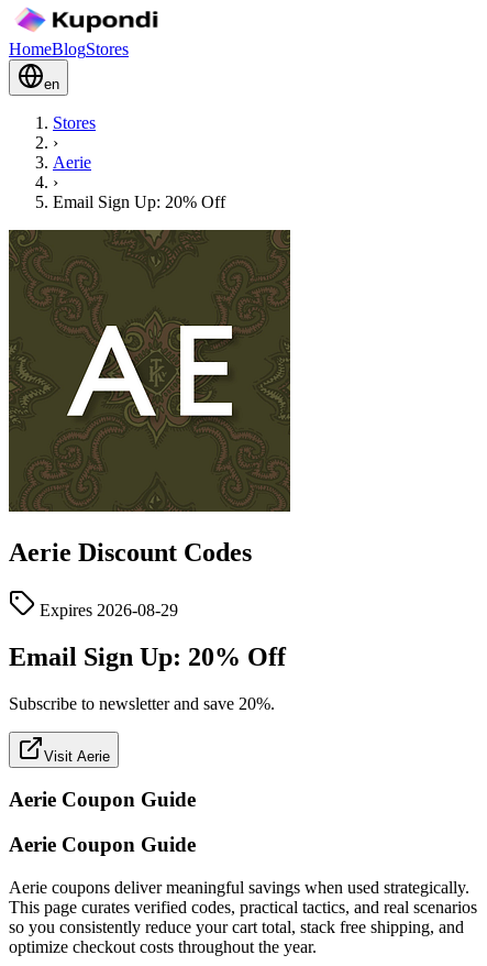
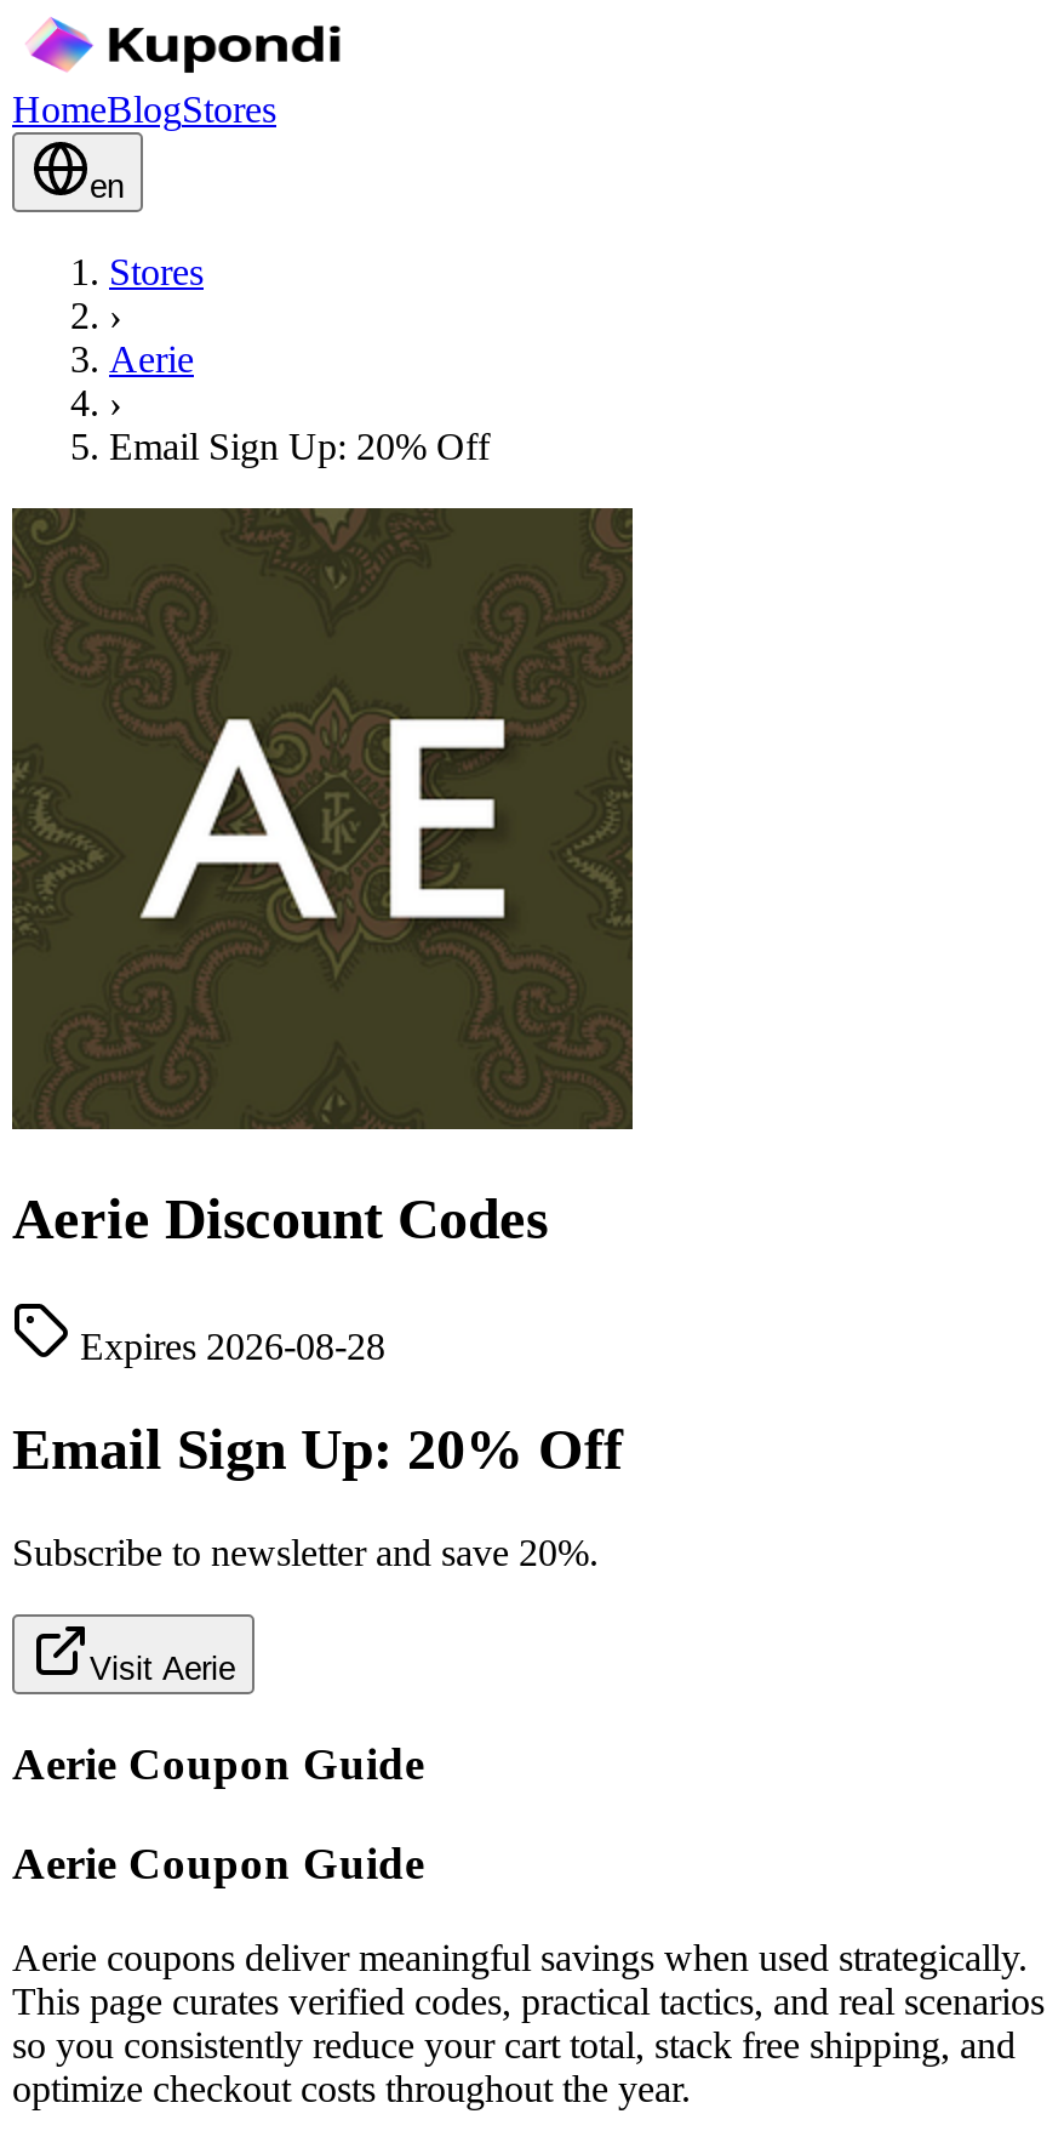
- Expires 2026-08-29
+ Expires 2026-08-28
